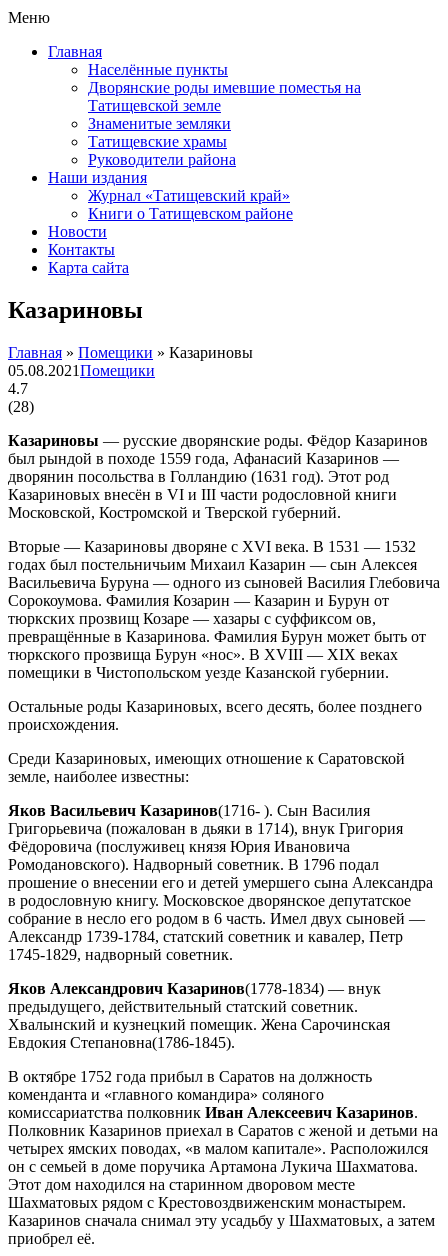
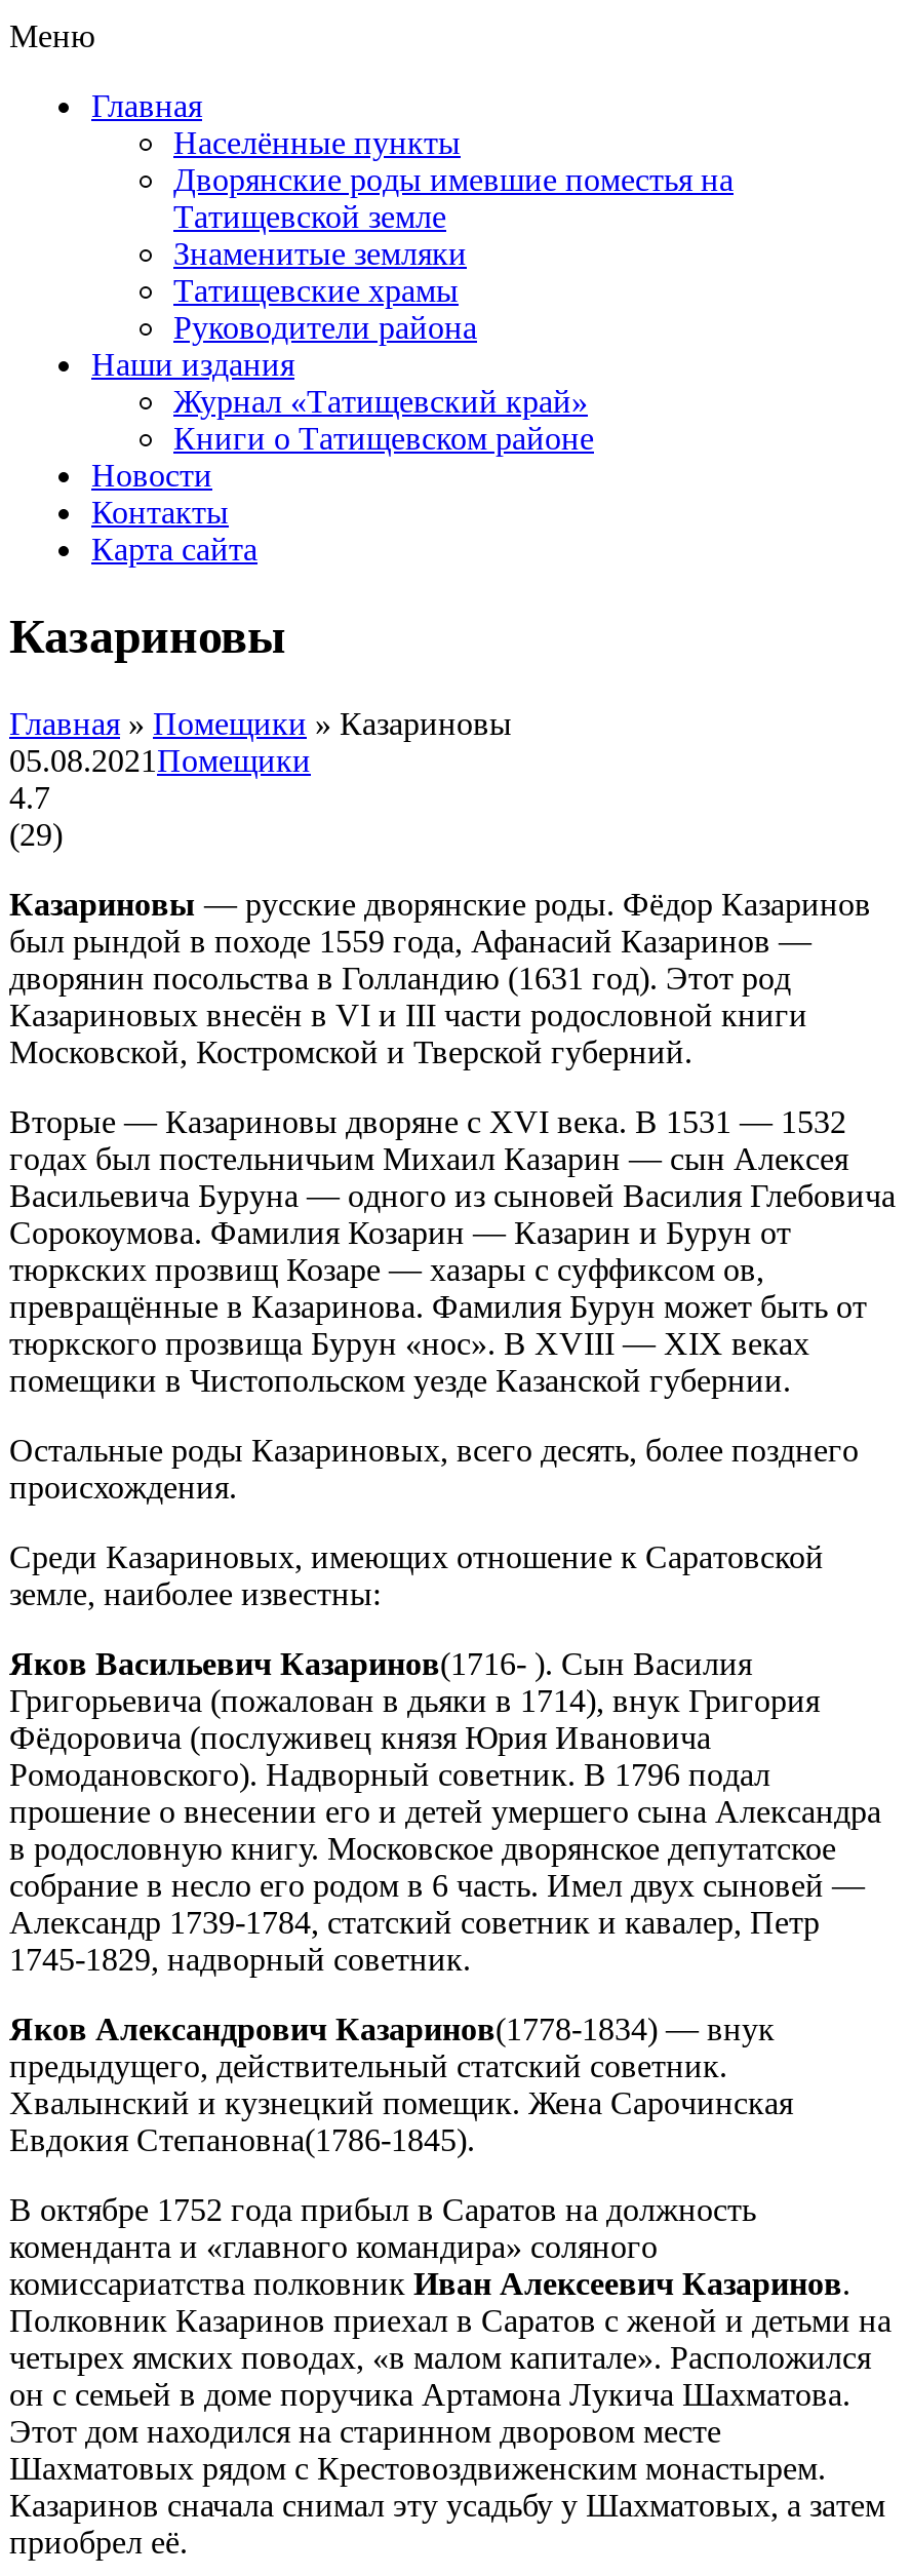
- (28)
+ (29)
